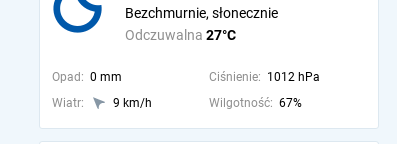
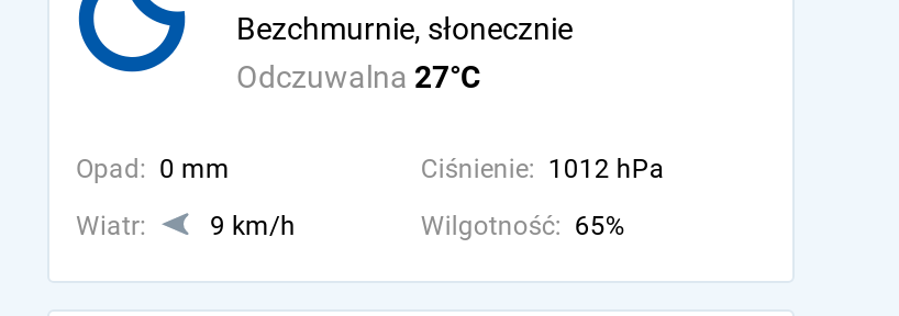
- Wilgotność: 67%
+ Wilgotność: 65%
